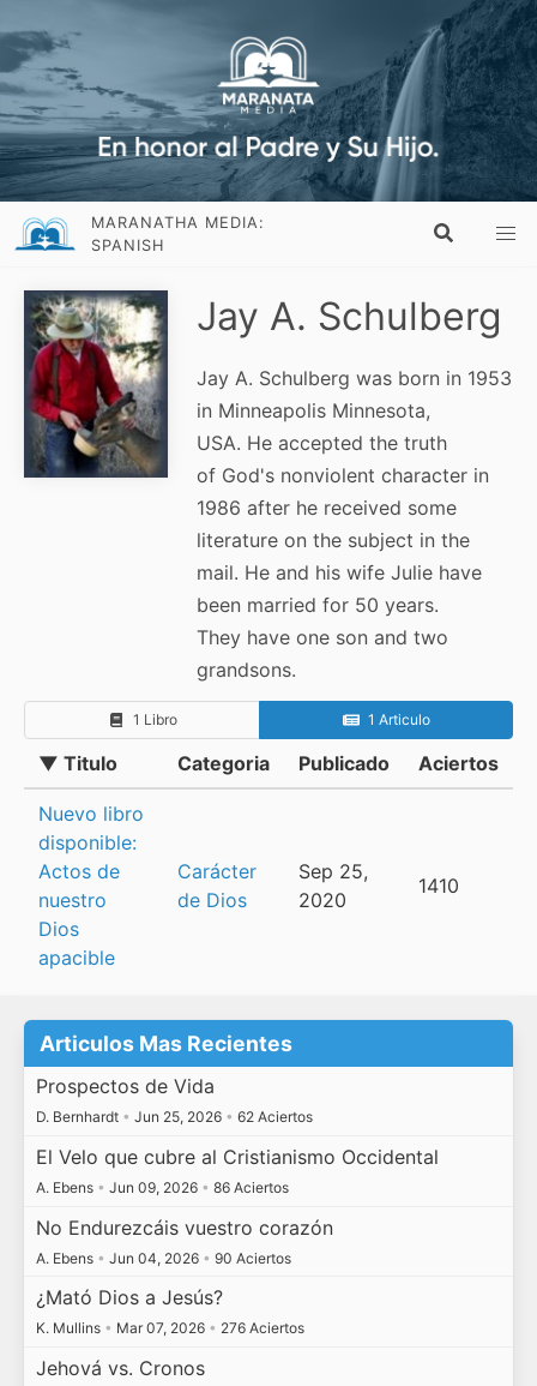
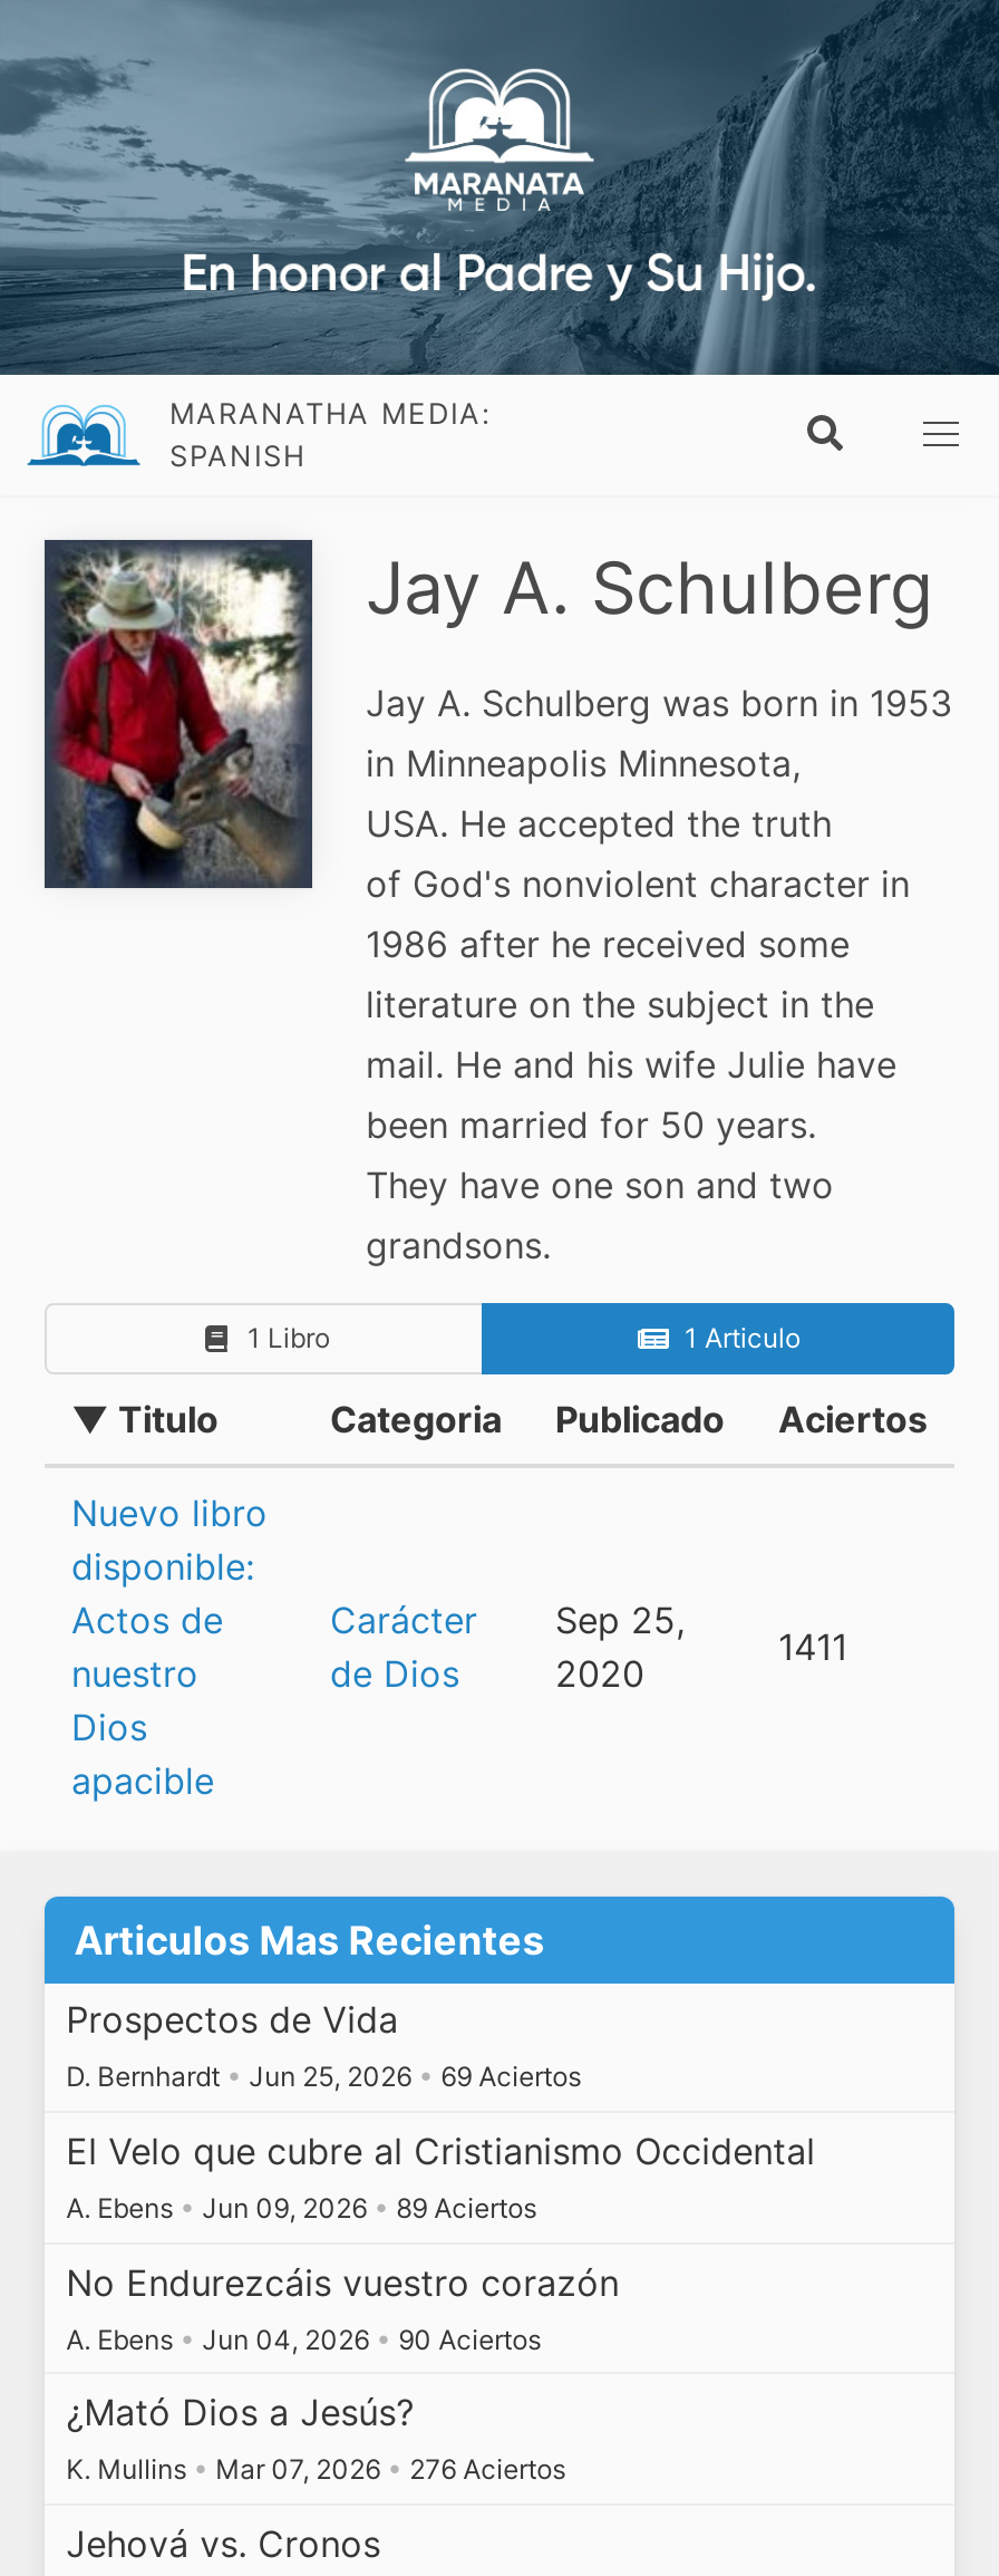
- 1410
+ 1411

- D. Bernhardt • Jun 25, 2026 • 62 Aciertos
+ D. Bernhardt • Jun 25, 2026 • 69 Aciertos

- A. Ebens • Jun 09, 2026 • 86 Aciertos
+ A. Ebens • Jun 09, 2026 • 89 Aciertos
